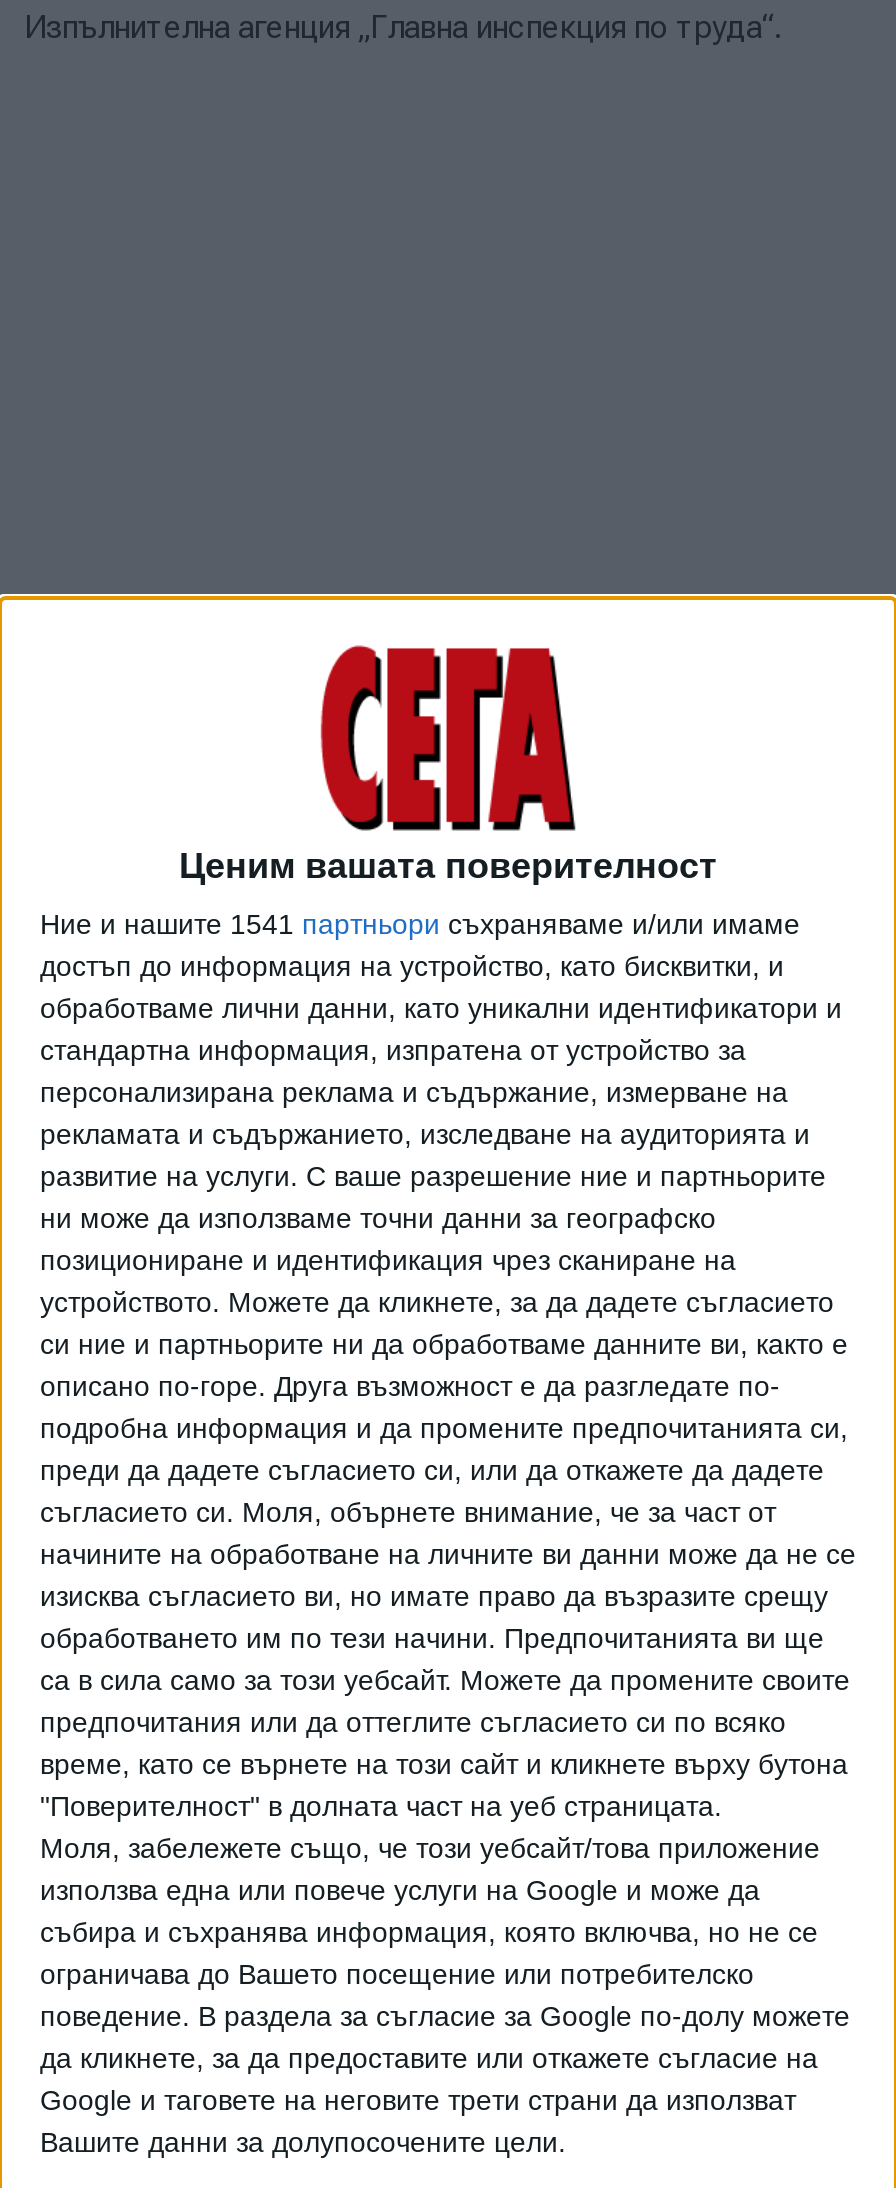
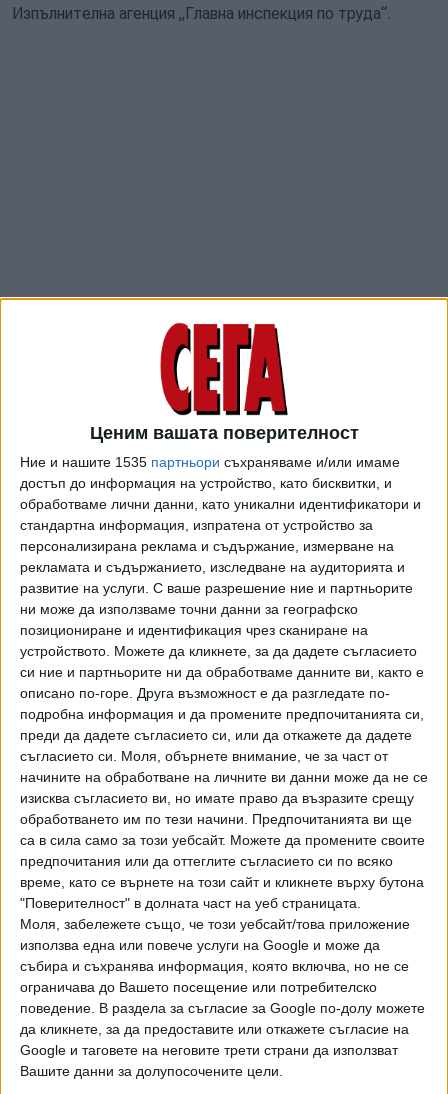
- Ние и нашите 1541 партньори съхраняваме и/или имаме
+ Ние и нашите 1535 партньори съхраняваме и/или имаме
